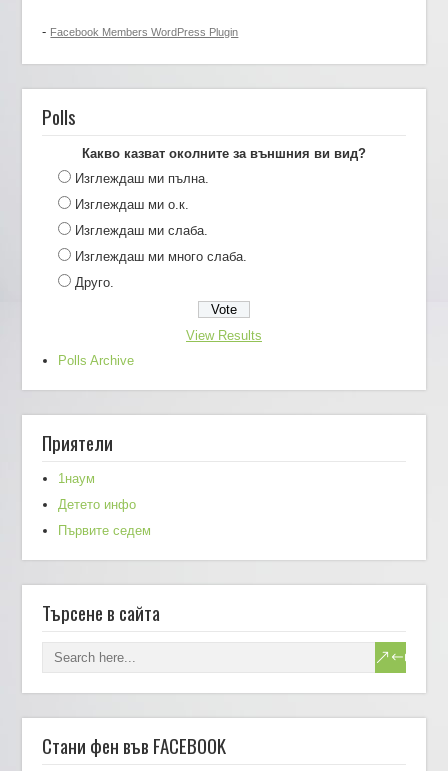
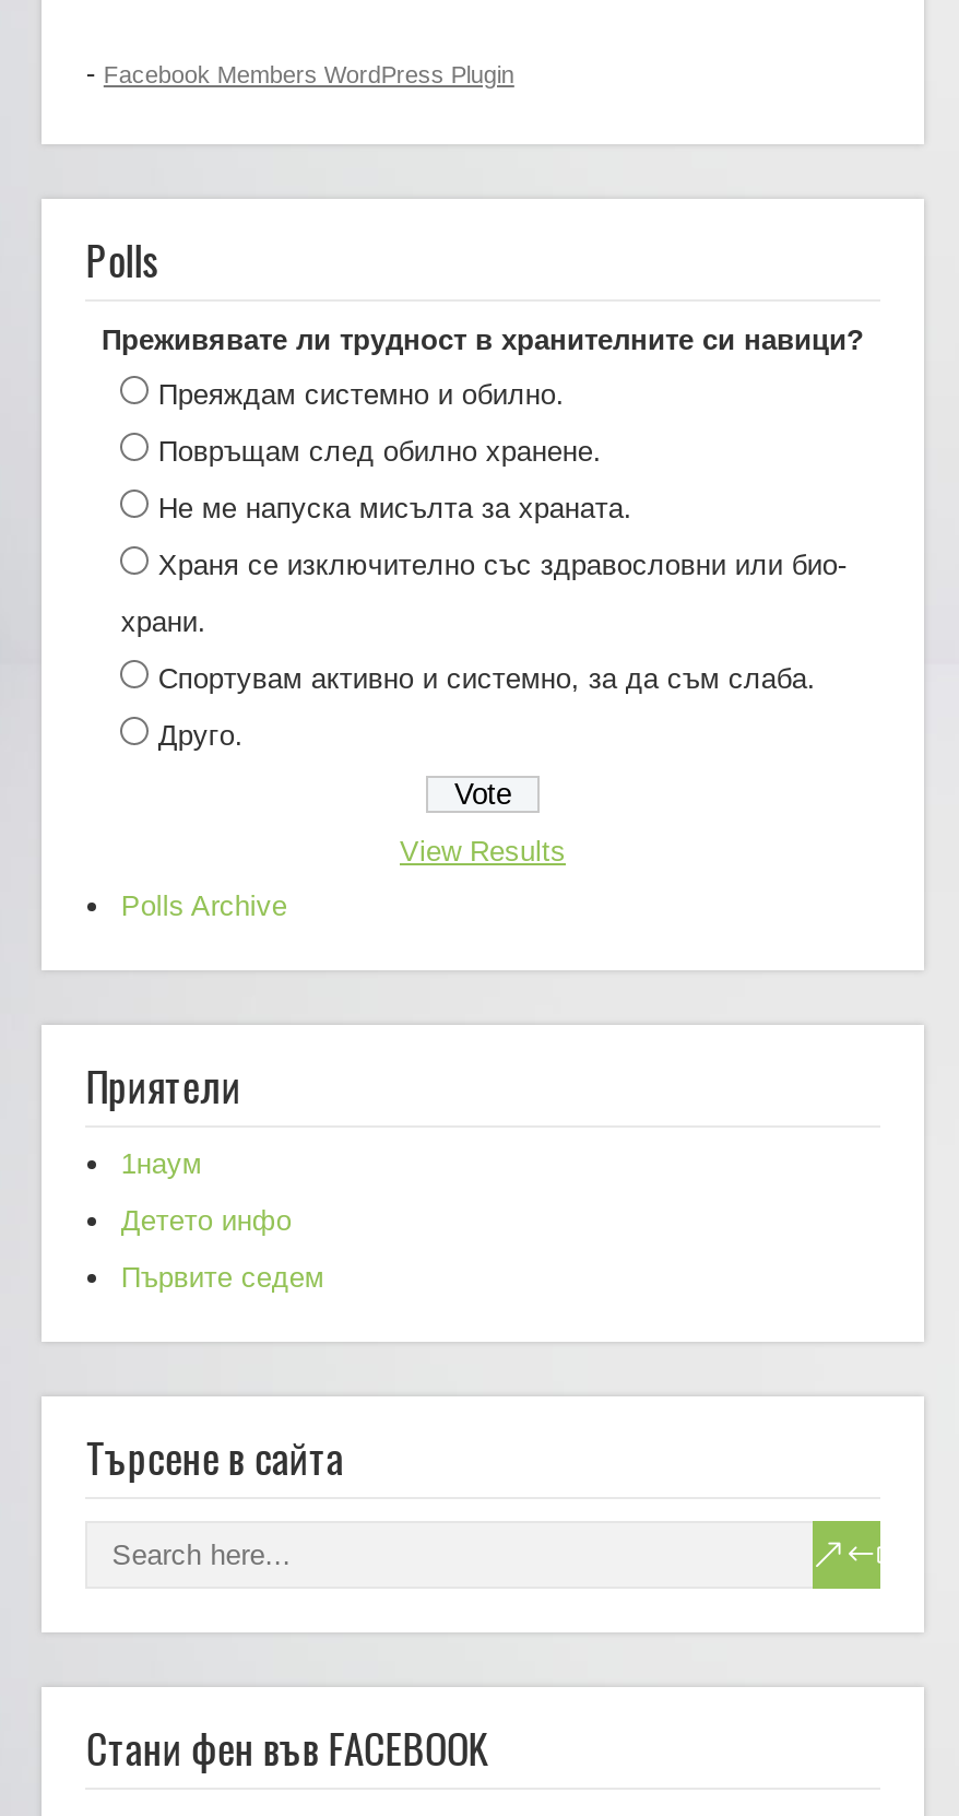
- Какво казват околните за външния ви вид?
- Изглеждаш ми пълна.
- Изглеждаш ми о.к.
- Изглеждаш ми слаба.
- Изглеждаш ми много слаба.
+ Преживявате ли трудност в хранителните си навици?
+ Преяждам системно и обилно.
+ Повръщам след обилно хранене.
+ Не ме напуска мисълта за храната.
+ Храня се изключително със здравословни или био-
+ храни.
+ Спортувам активно и системно, за да съм слаба.
